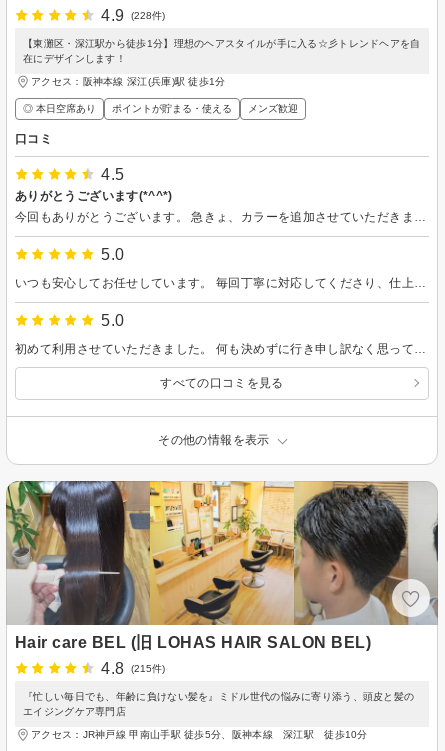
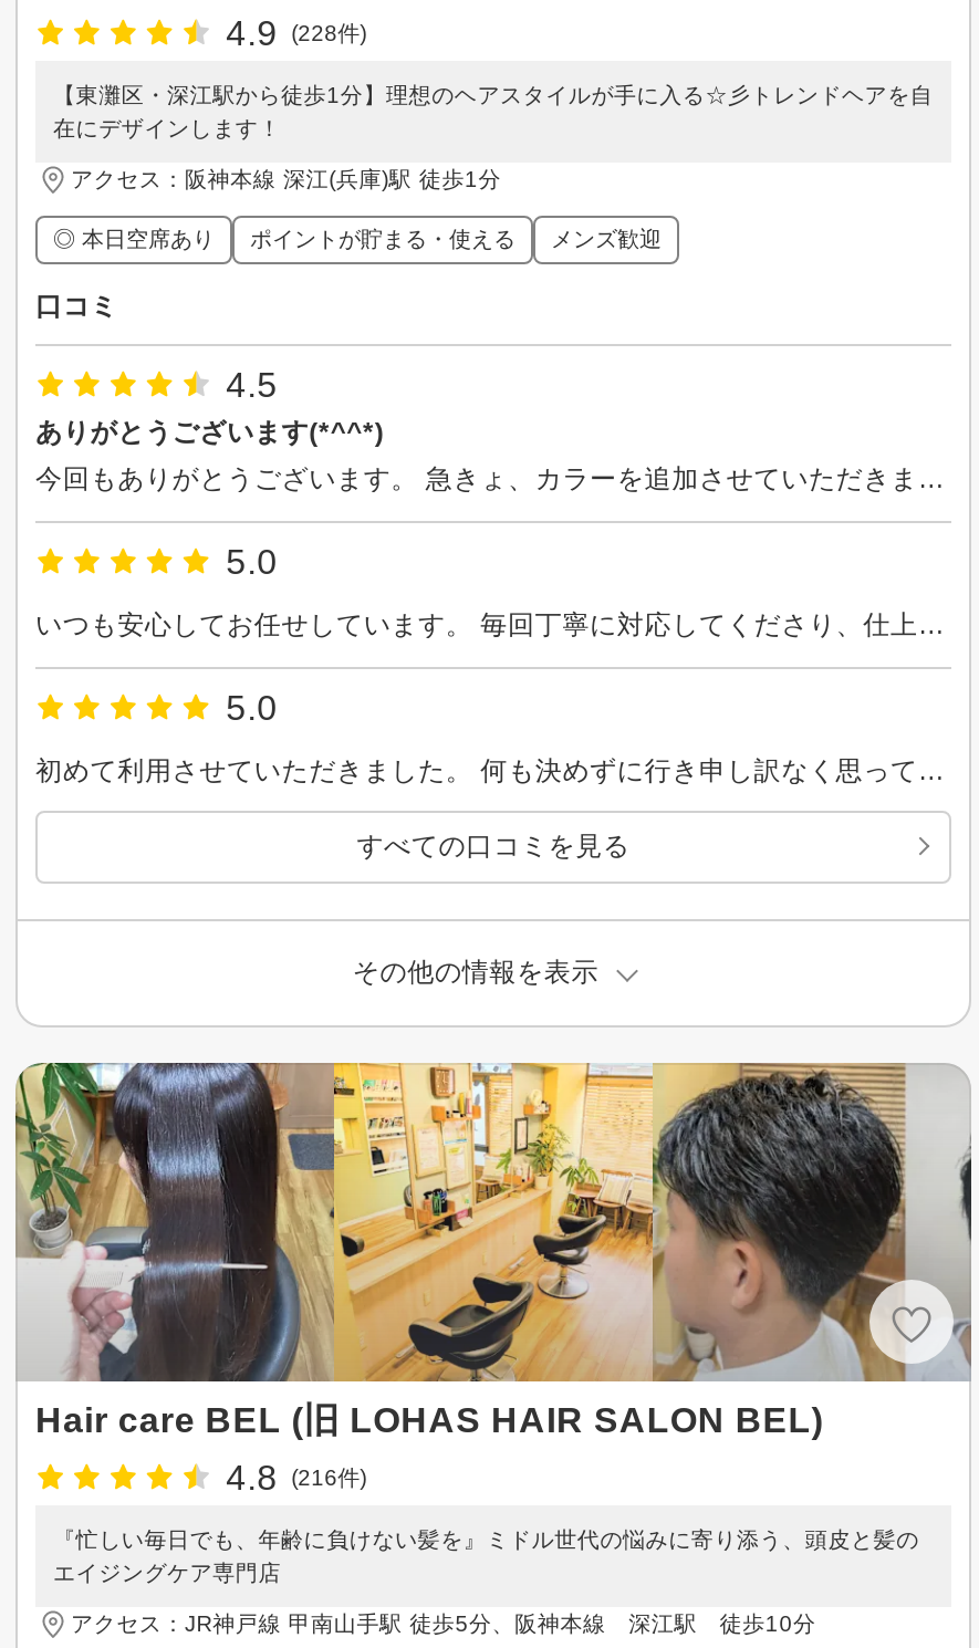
- 4.8 (215件)
+ 4.8 (216件)
